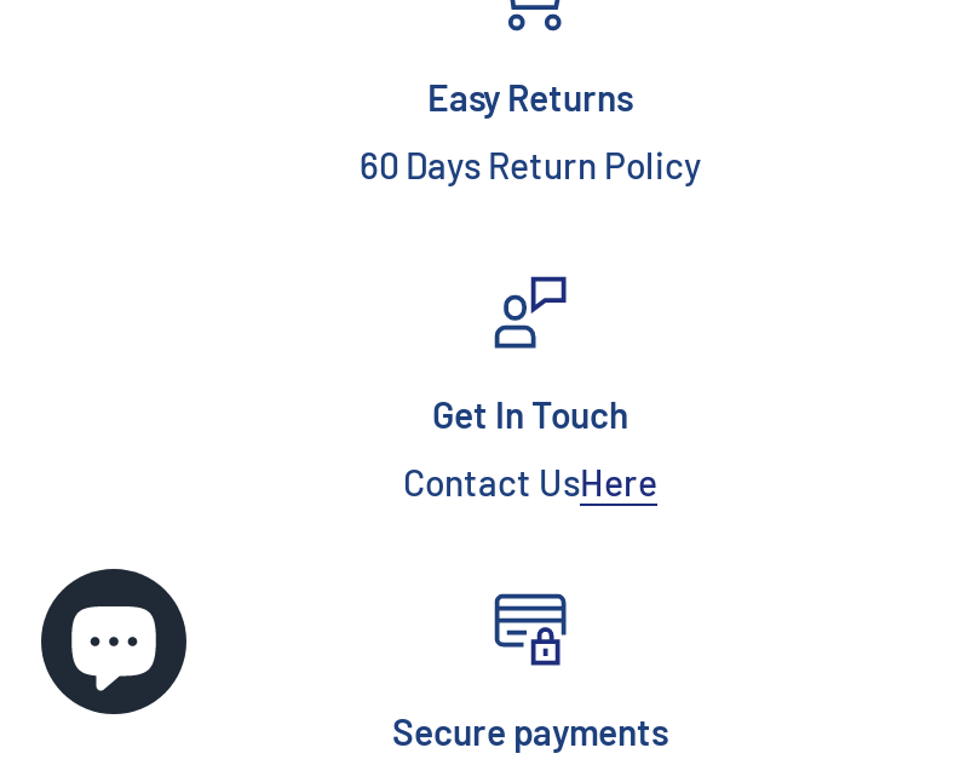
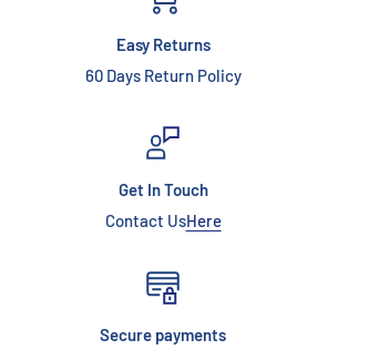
- [image]
